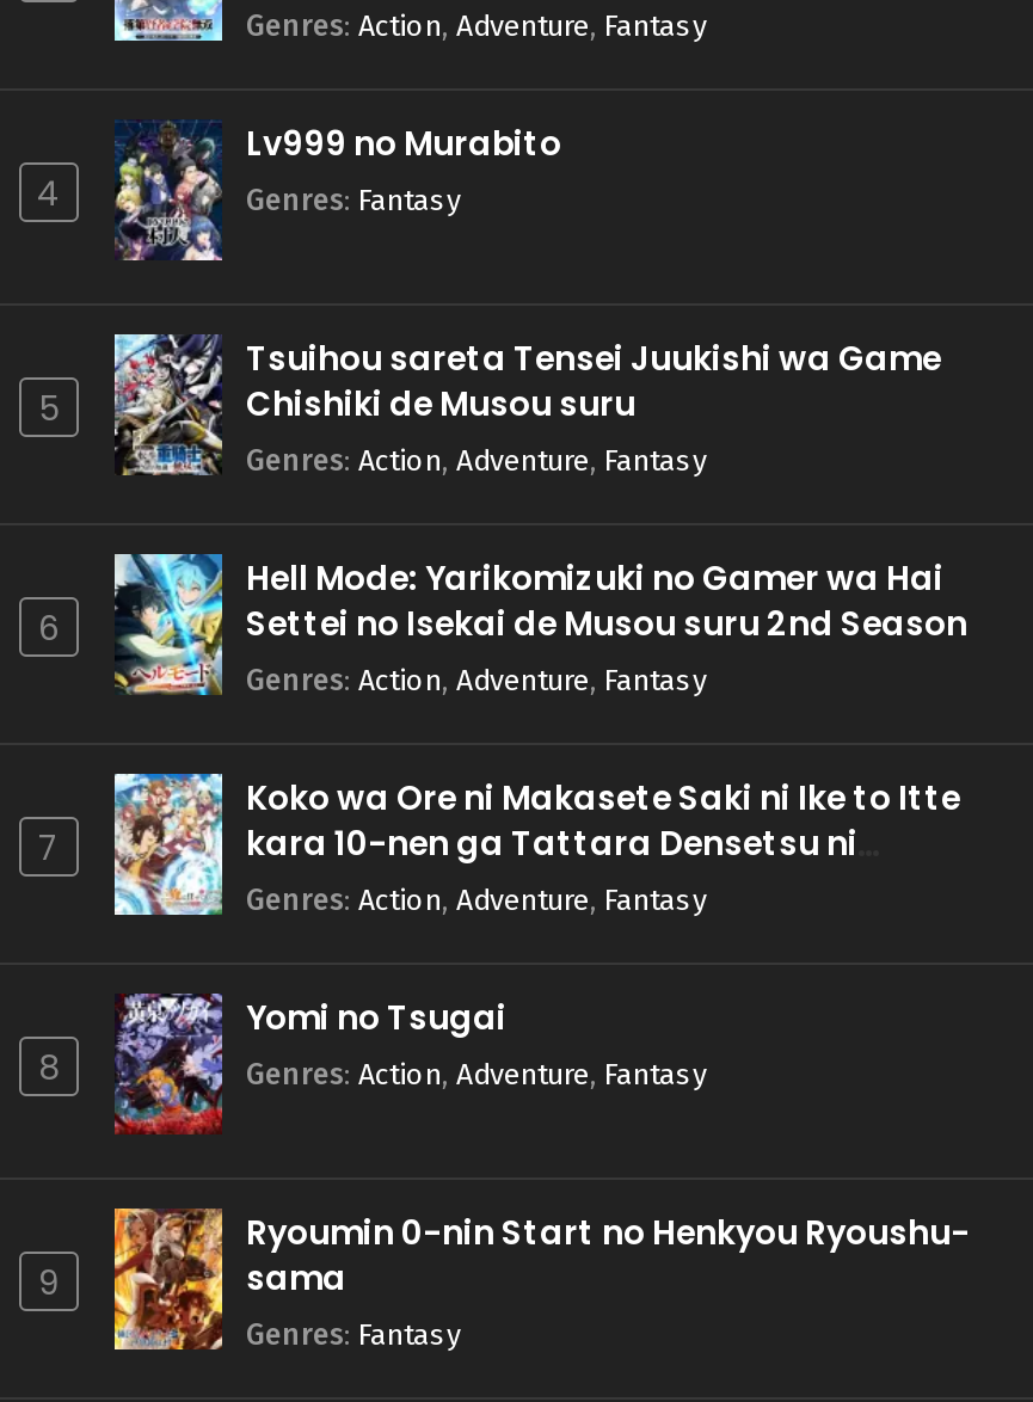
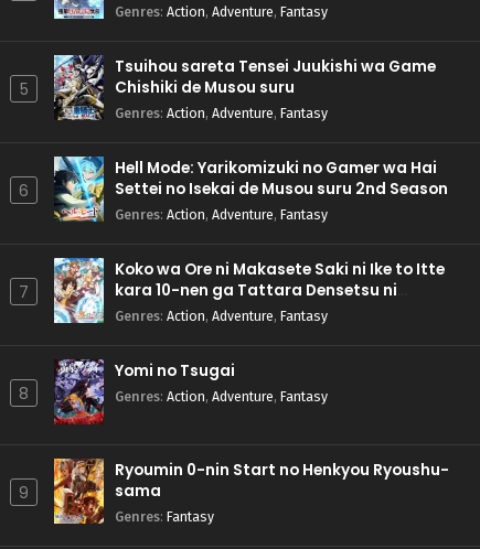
- [image]
- Lv999 no Murabito
- Genres: Fantasy

- 4
